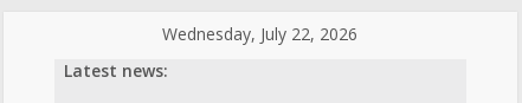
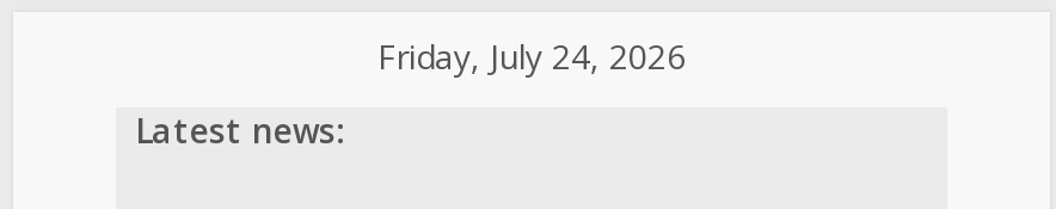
- Wednesday, July 22, 2026
+ Friday, July 24, 2026
